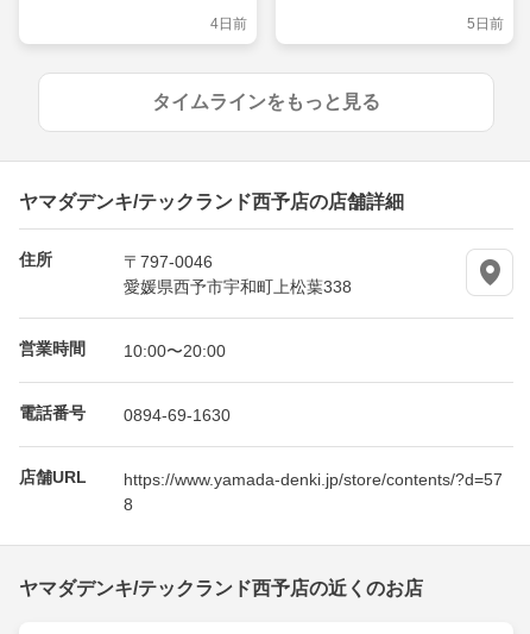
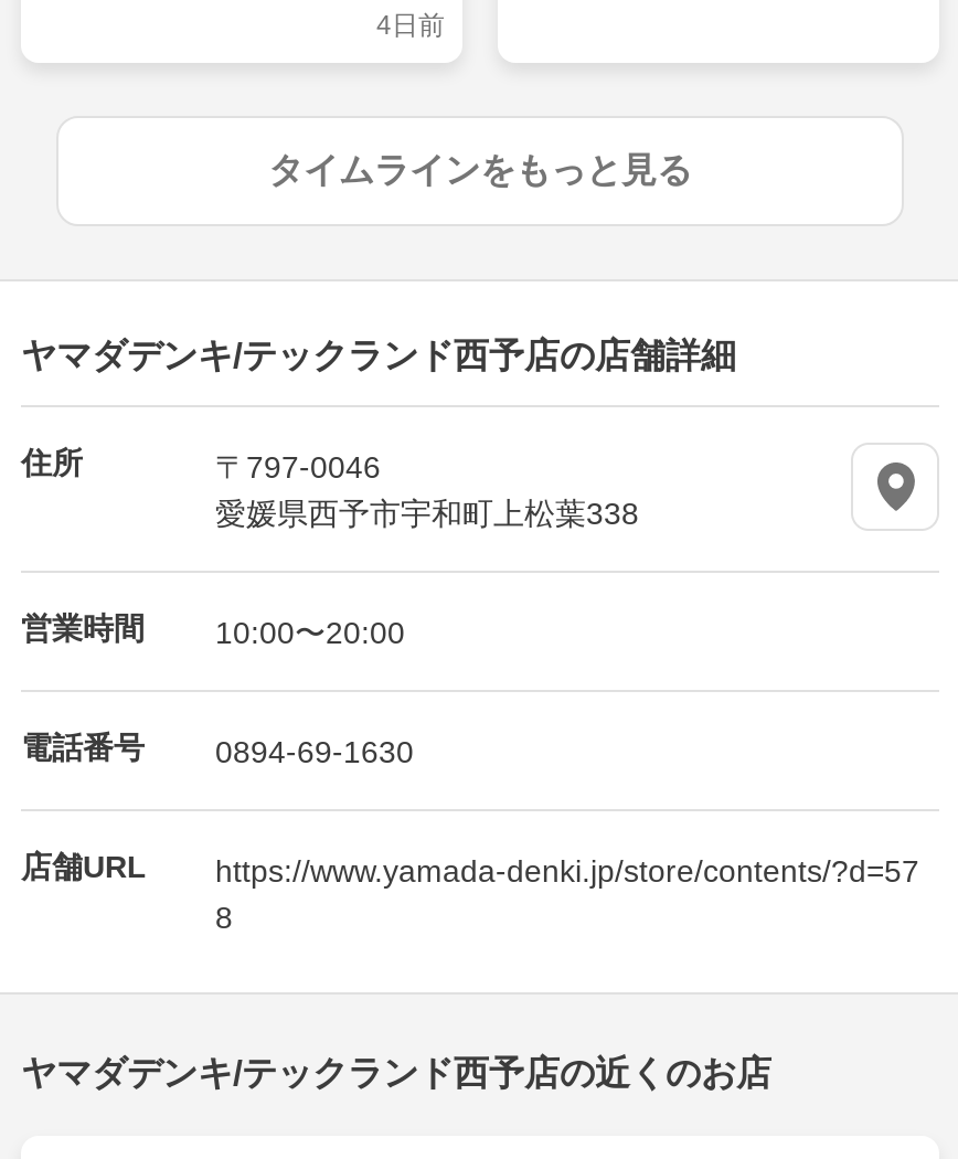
- 5日前
